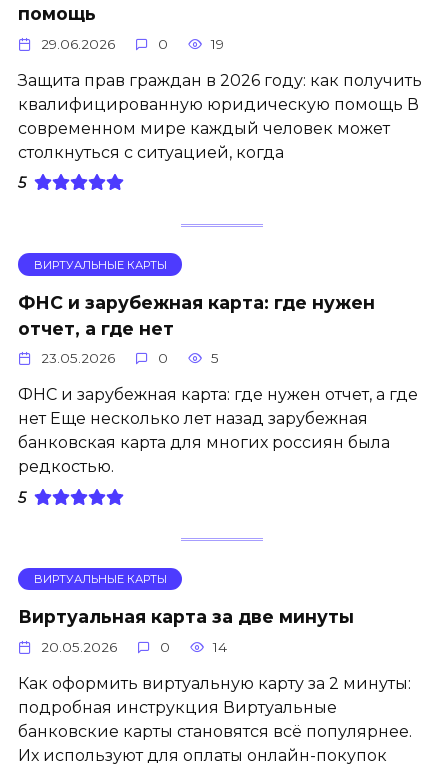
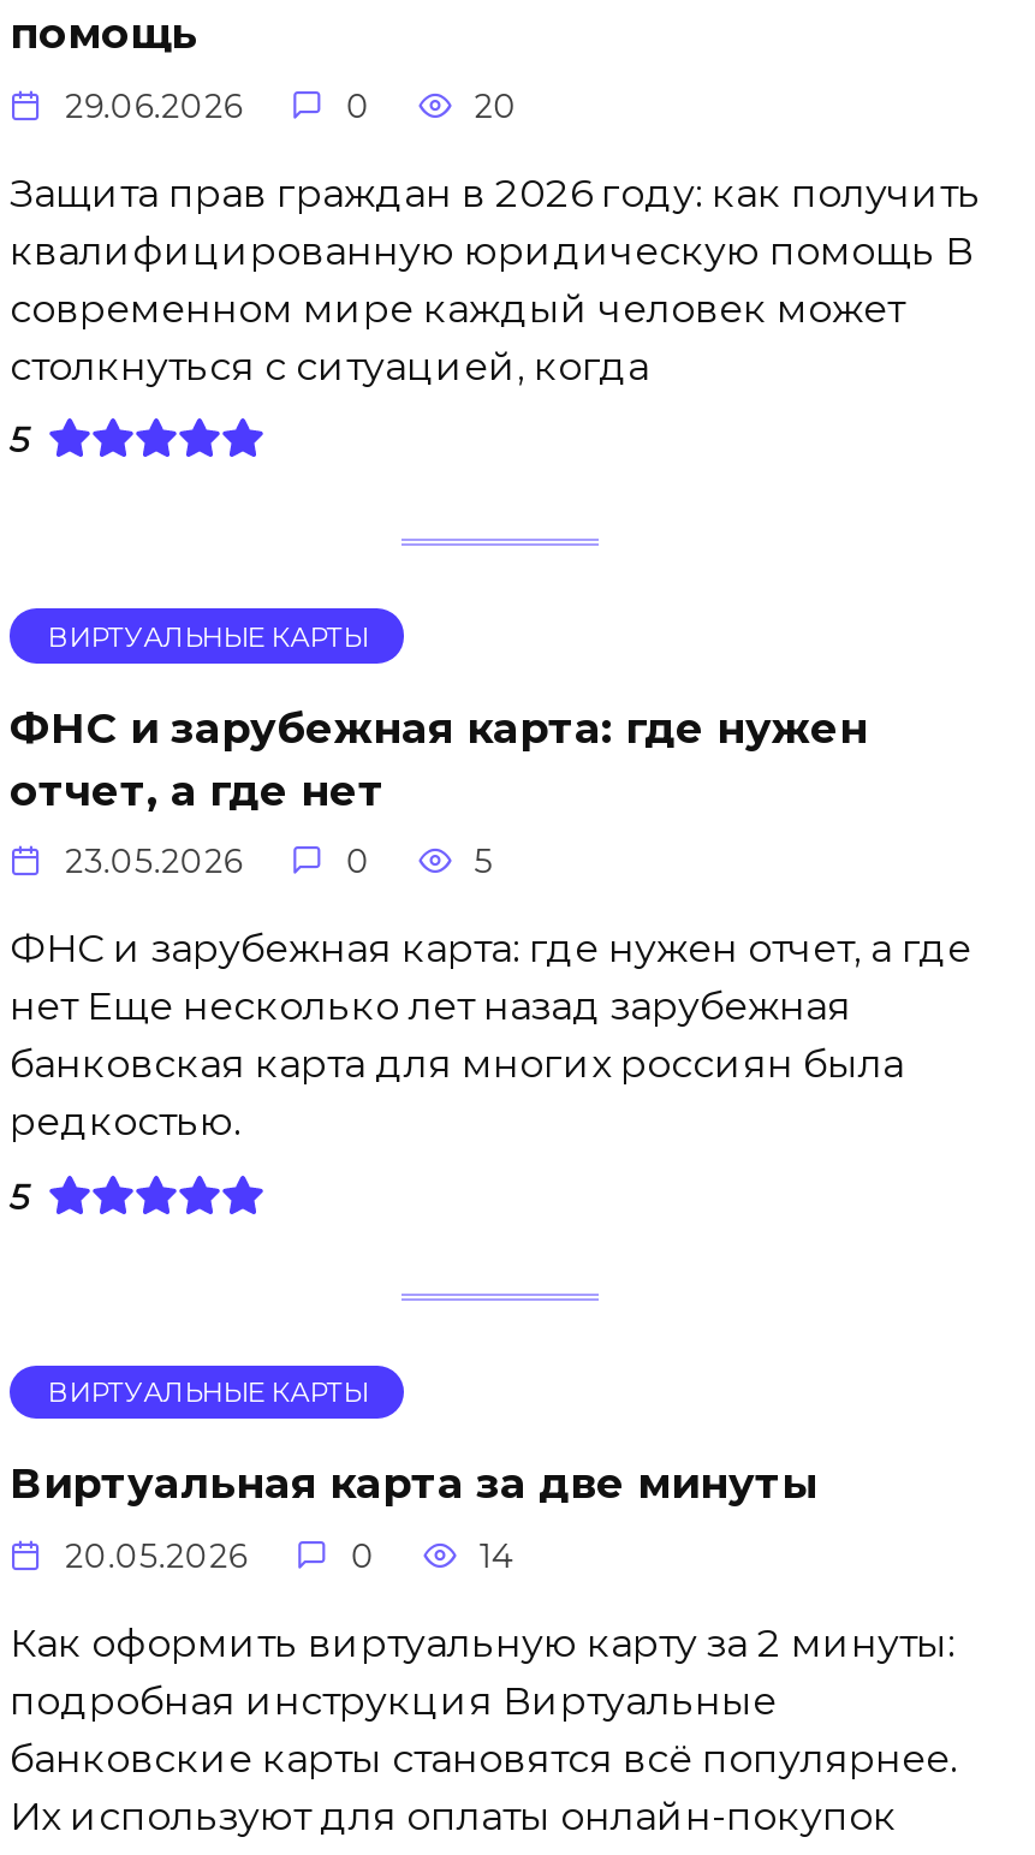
- 19
+ 20
